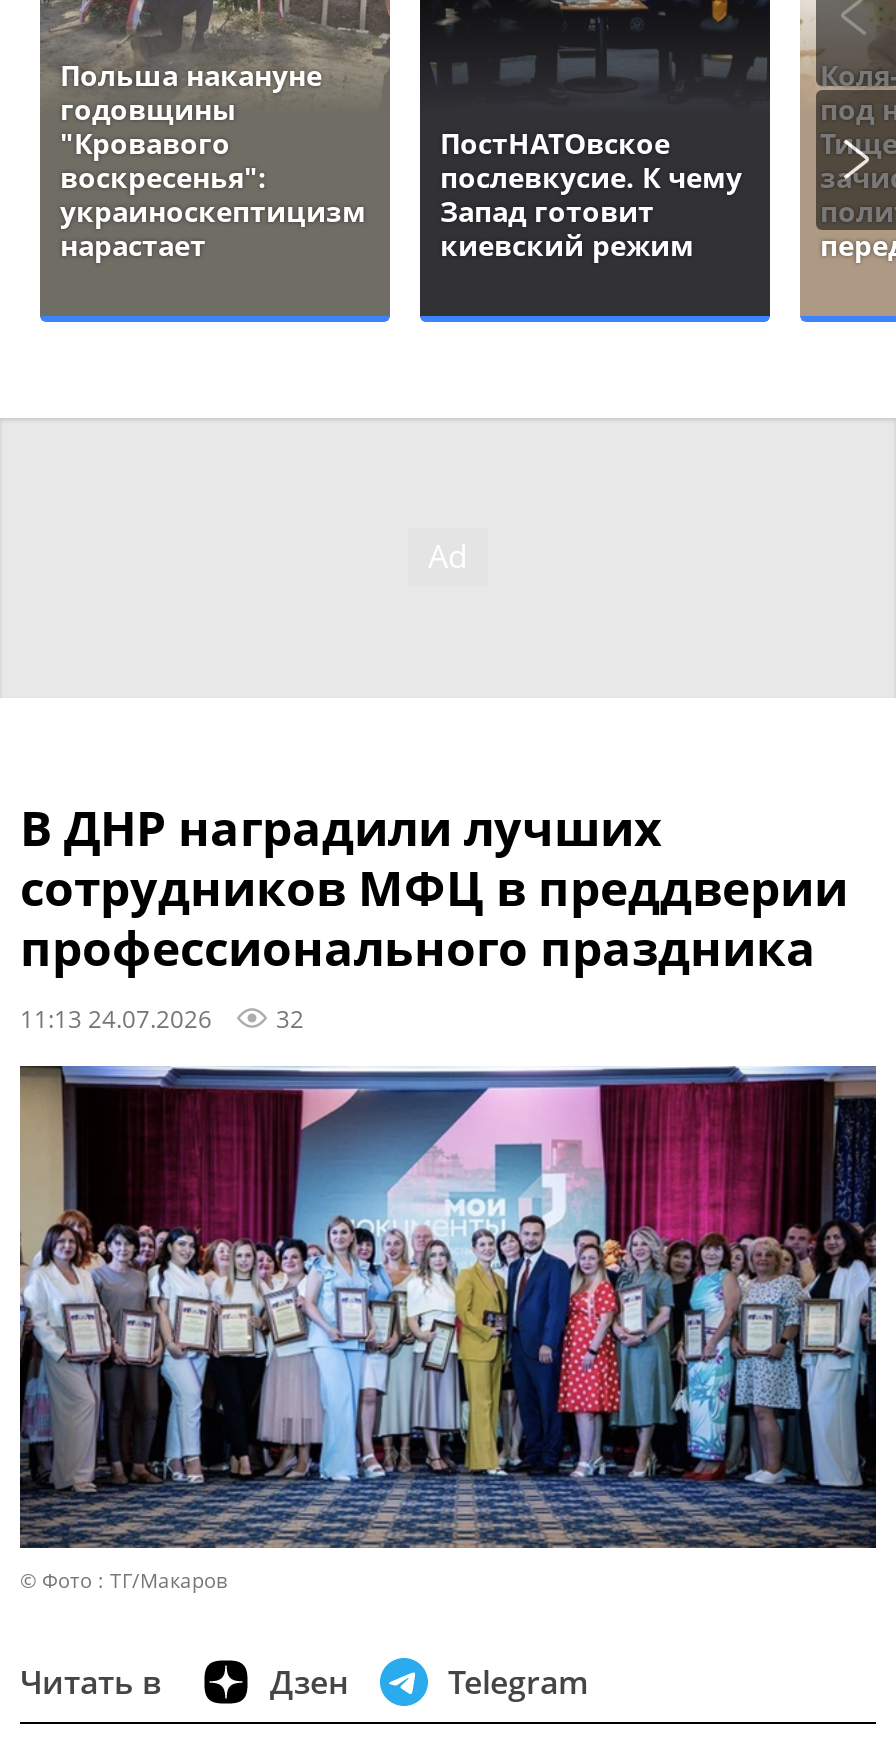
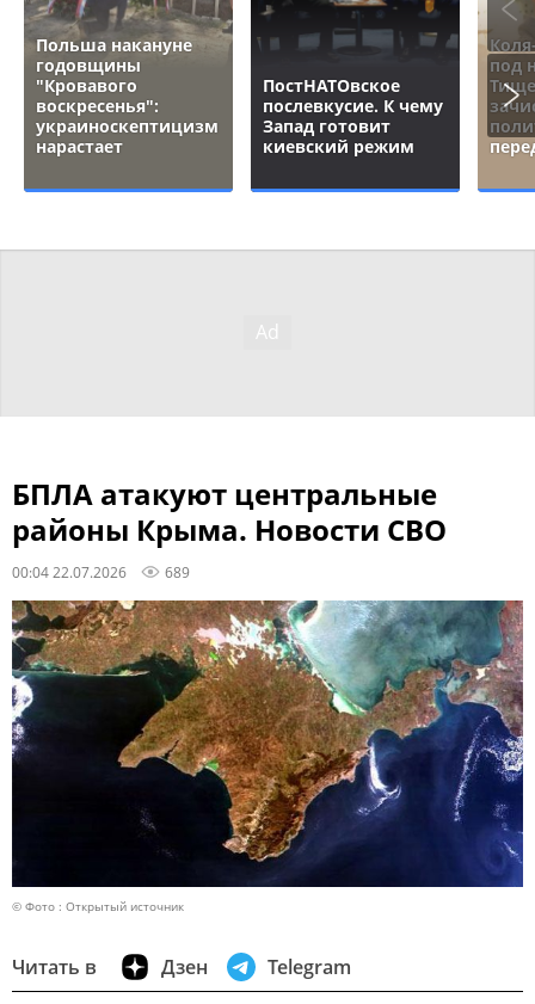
- В ДНР наградили лучших
- сотрудников МФЦ в преддверии
- профессионального праздника
- 11:13 24.07.2026
- 32
+ БПЛА атакуют центральные
+ районы Крыма. Новости СВО
+ 00:04 22.07.2026
+ 689

- [image]
- © Фото : ТГ/Макаров
+ [image]
+ © Фото : Открытый источник
